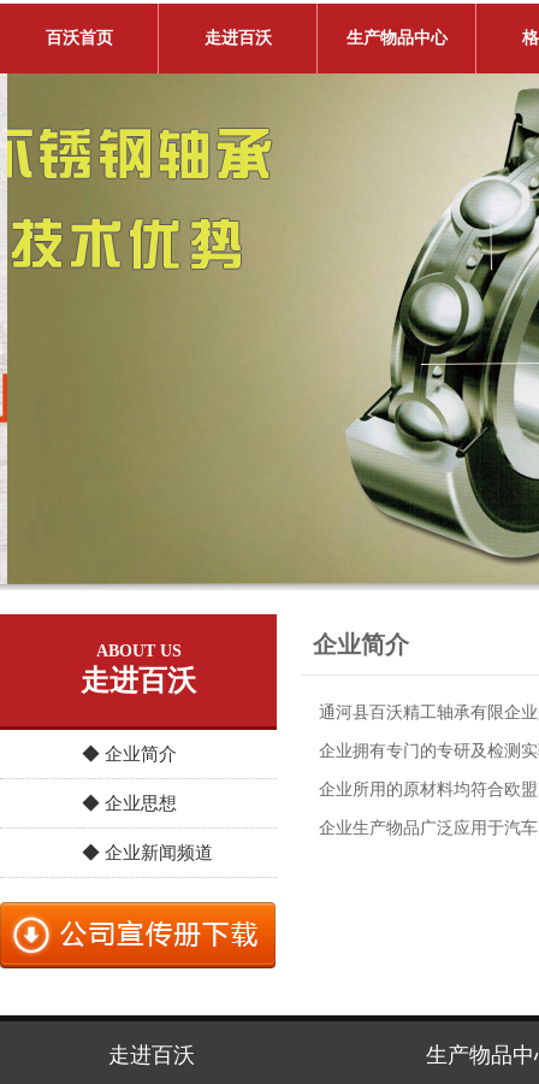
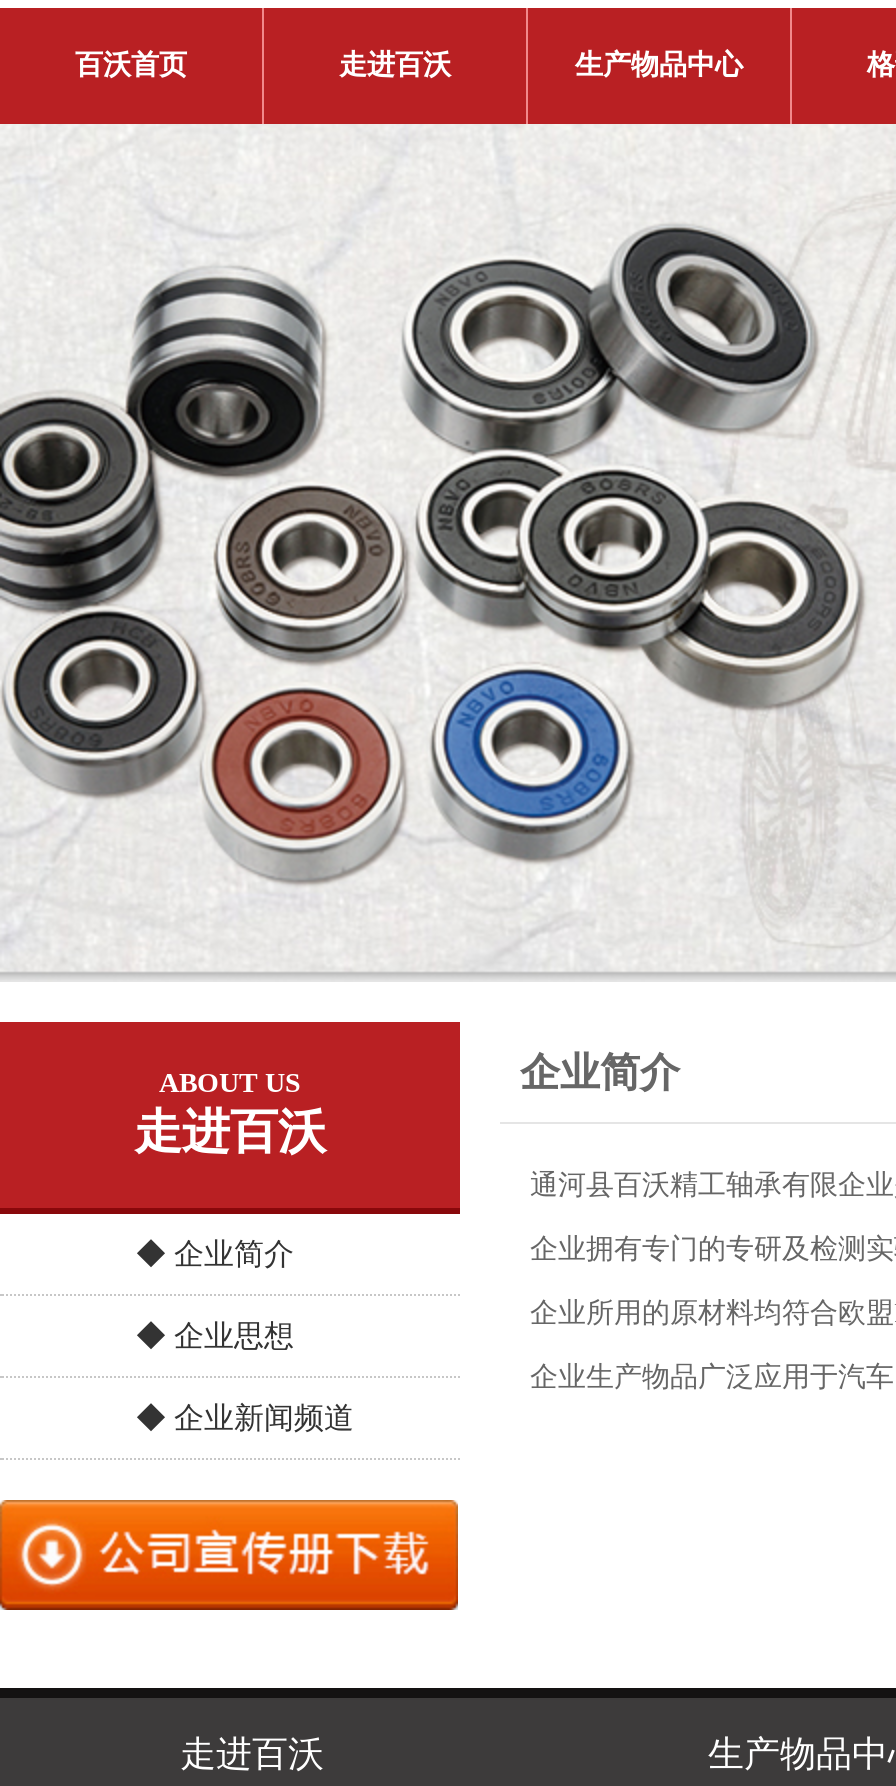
- [image]
+ [image]
